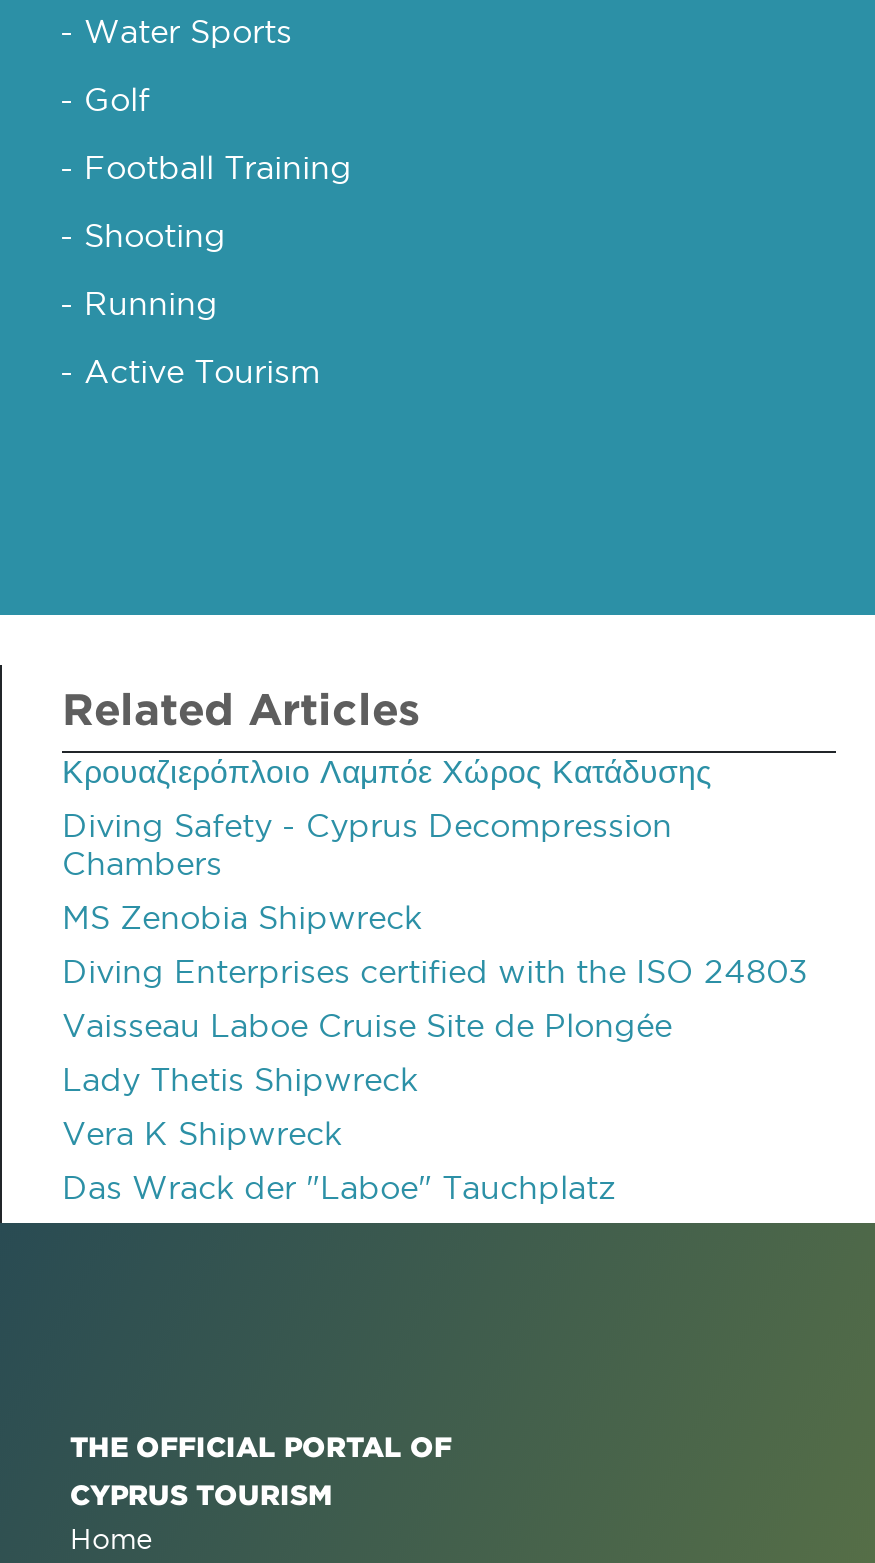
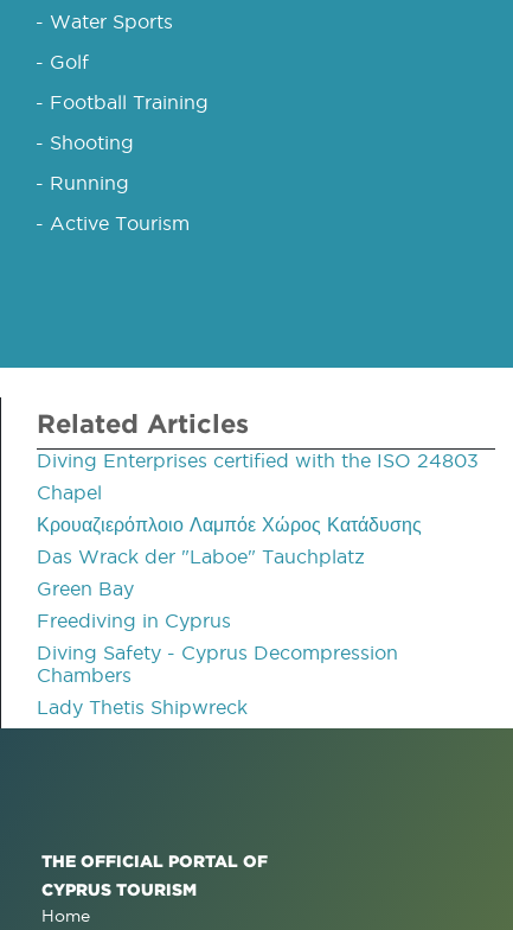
+ Chapel

moved down: Κρουαζιερόπλοιο Λαμπόε Χώρος Κατάδυσης

+ Green Bay
+ Freediving in Cyprus

moved down: Diving Safety - Cyprus Decompression | Chambers

- MS Zenobia Shipwreck
- Vaisseau Laboe Cruise Site de Plongée

moved up: Diving Enterprises certified with the ISO 24803

moved down: Lady Thetis Shipwreck

- Vera K Shipwreck

moved up: Das Wrack der "Laboe" Tauchplatz
